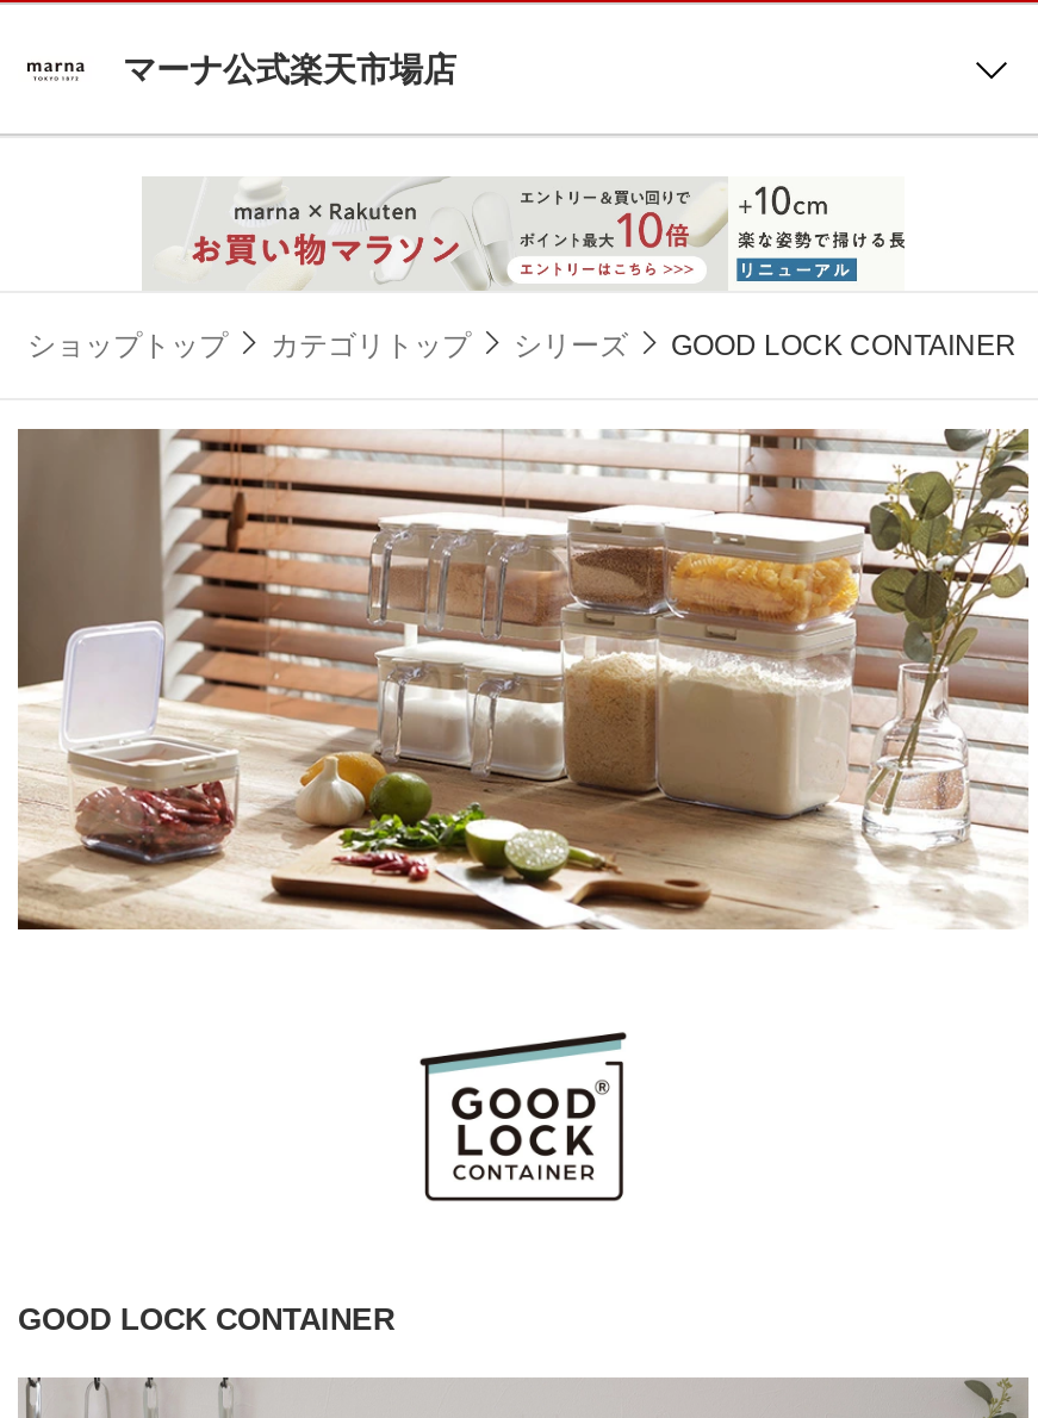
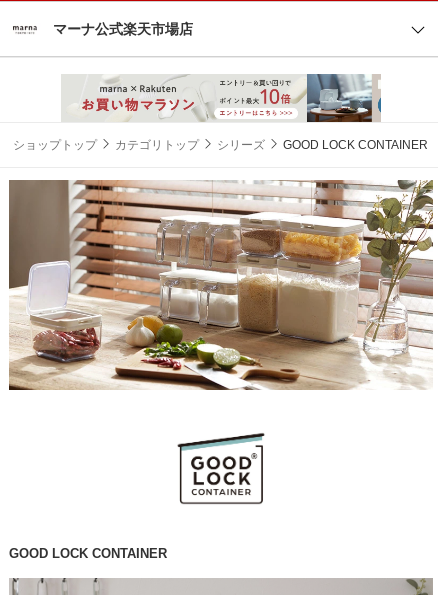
- [image]
+ [image]
